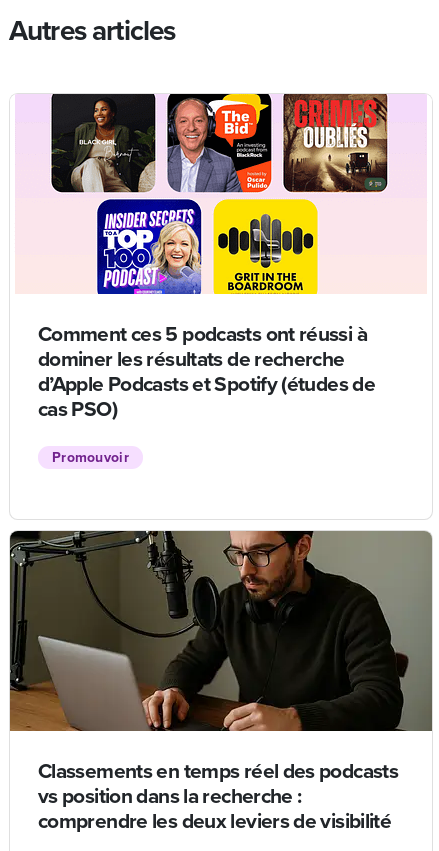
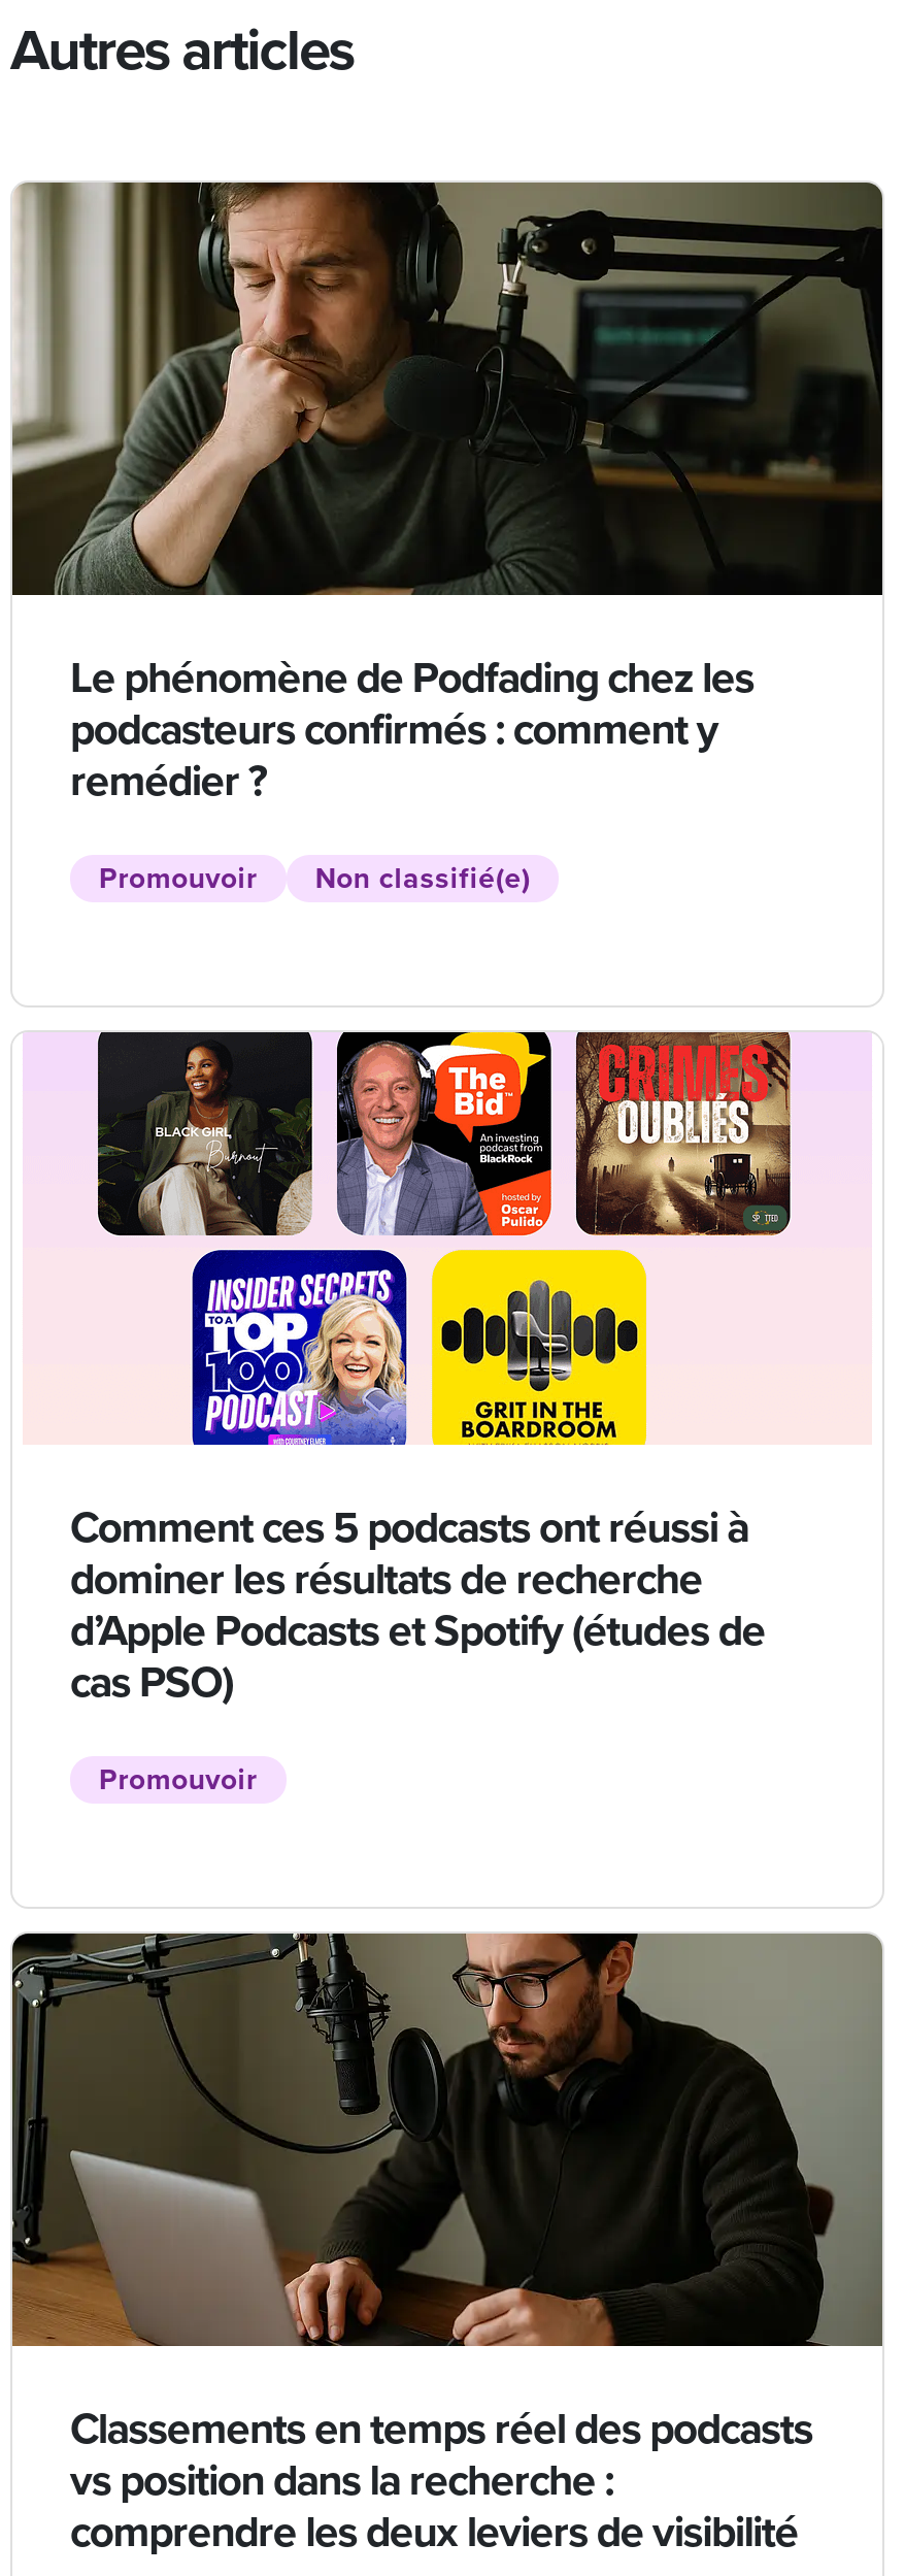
+ [image]
+ Le phénomène de Podfading chez les
+ podcasteurs confirmés : comment y
+ remédier ?
+ Promouvoir
+ Non classifié(e)
